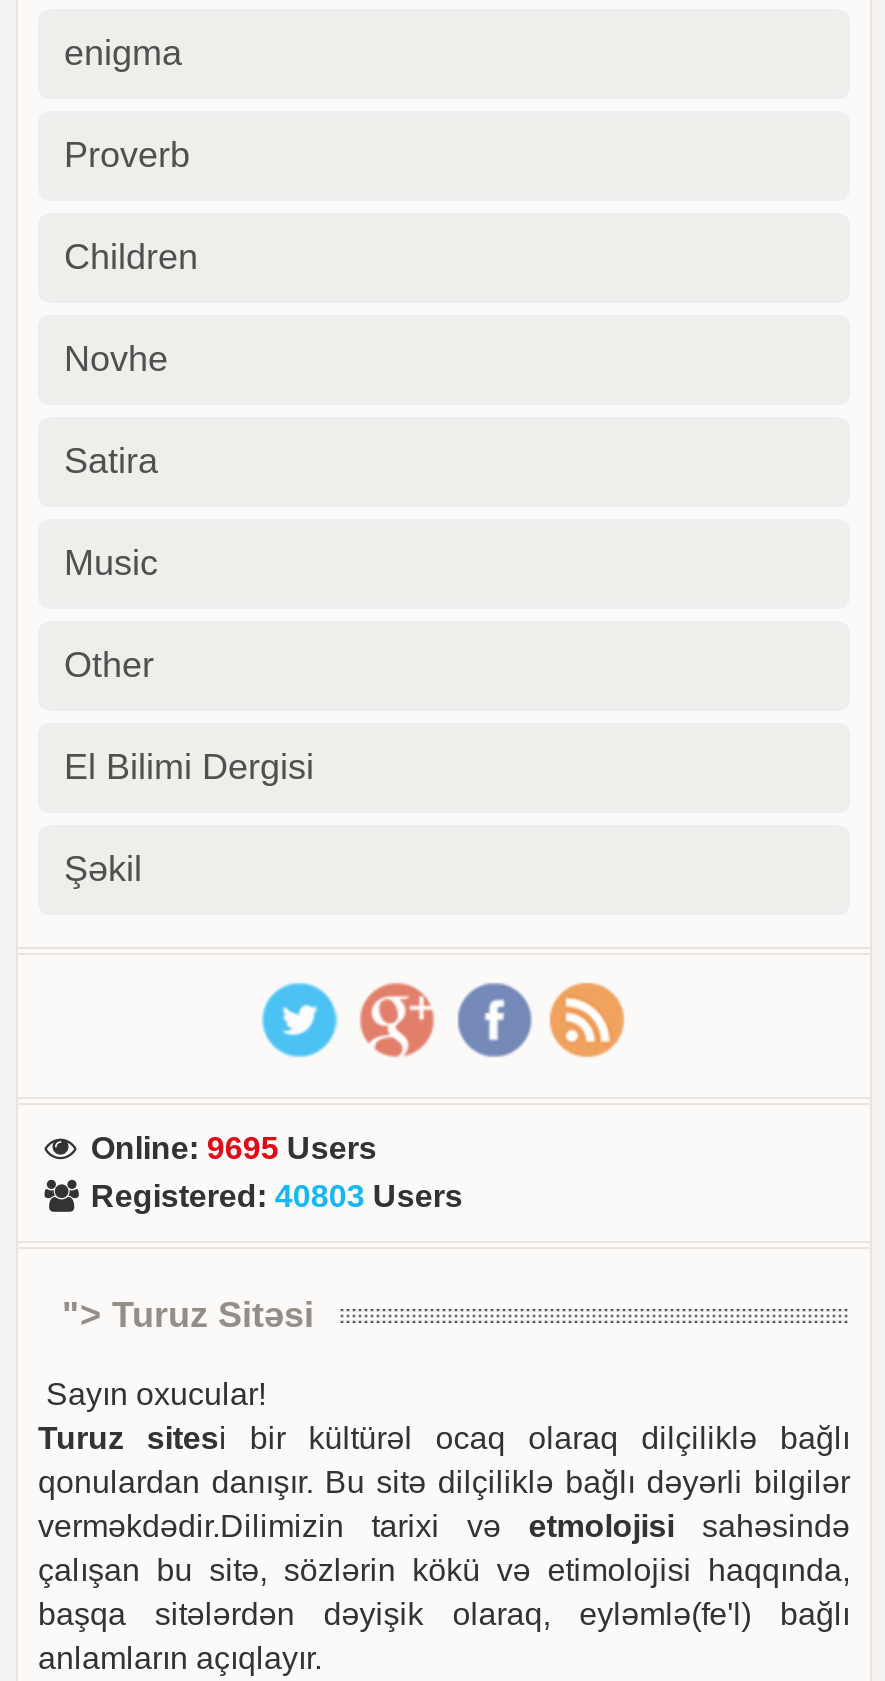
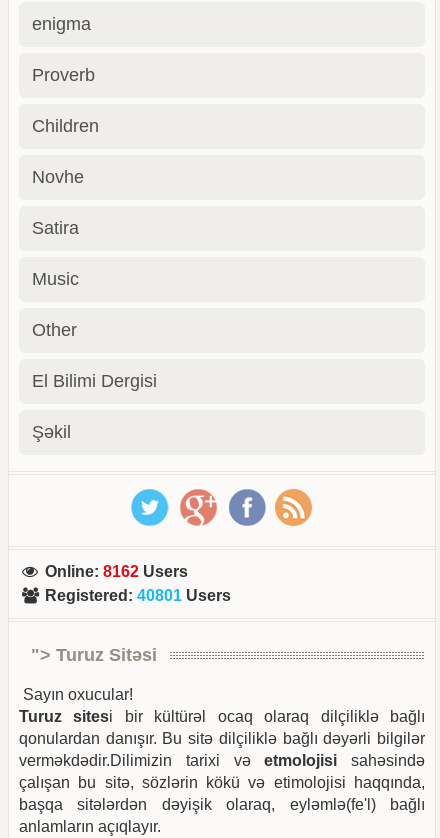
- Online: 9695 Users
+ Online: 8162 Users

- Registered: 40803 Users
+ Registered: 40801 Users
